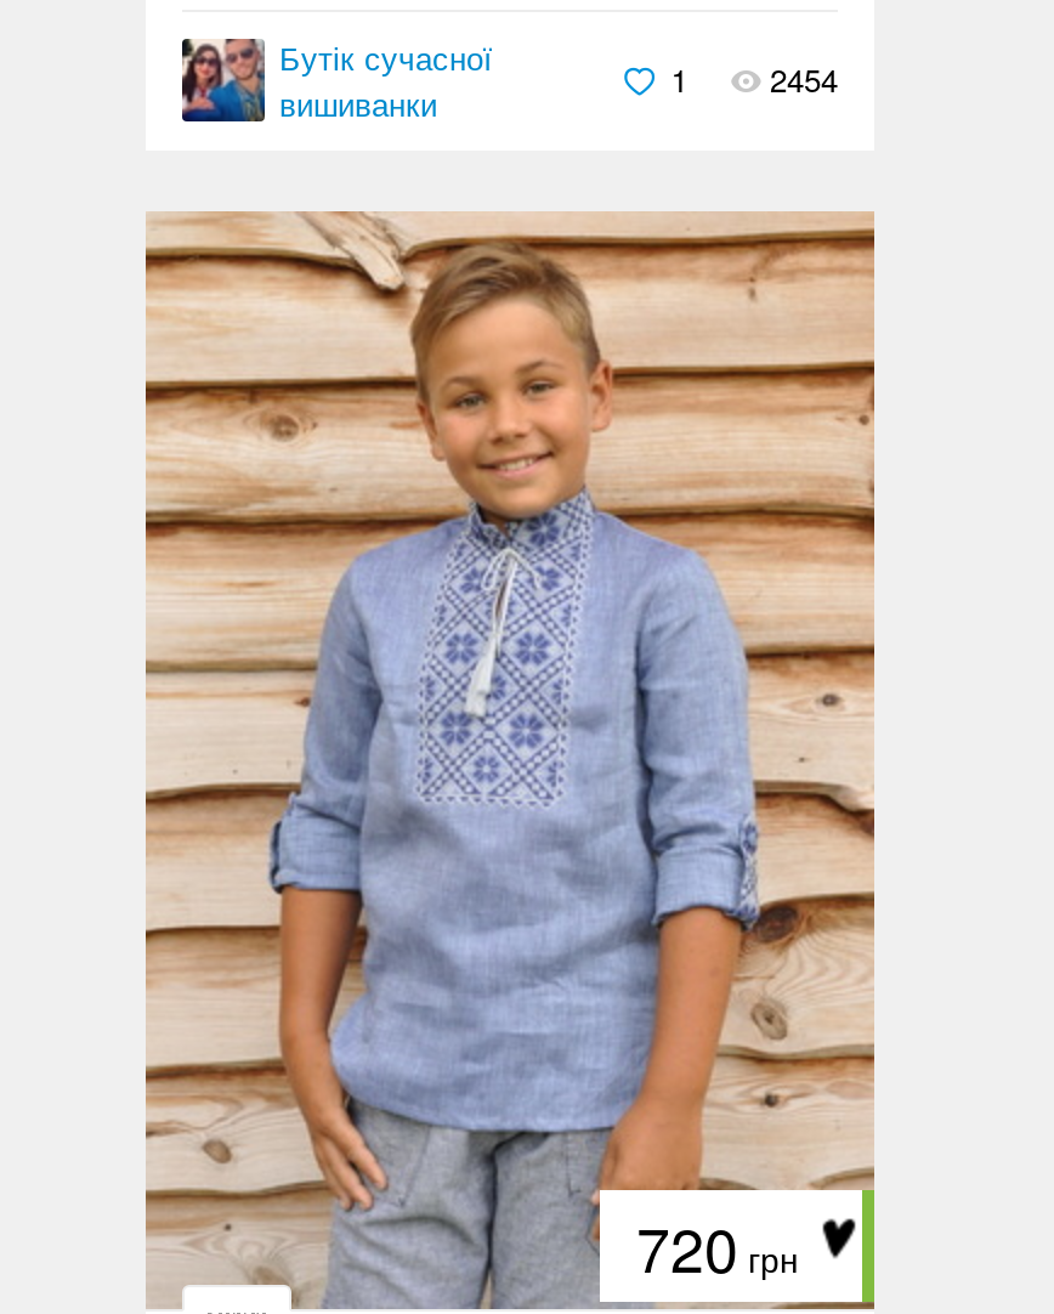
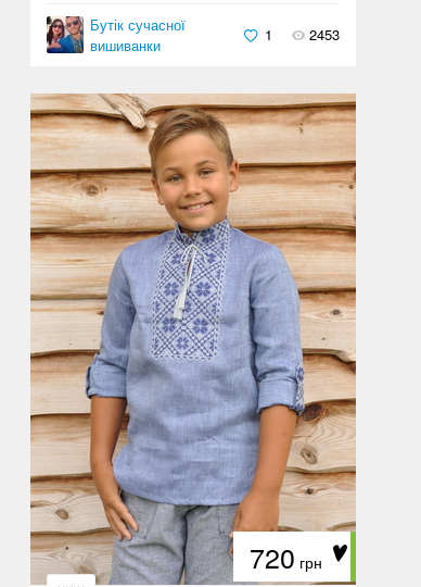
- 1 2454
+ 1 2453
